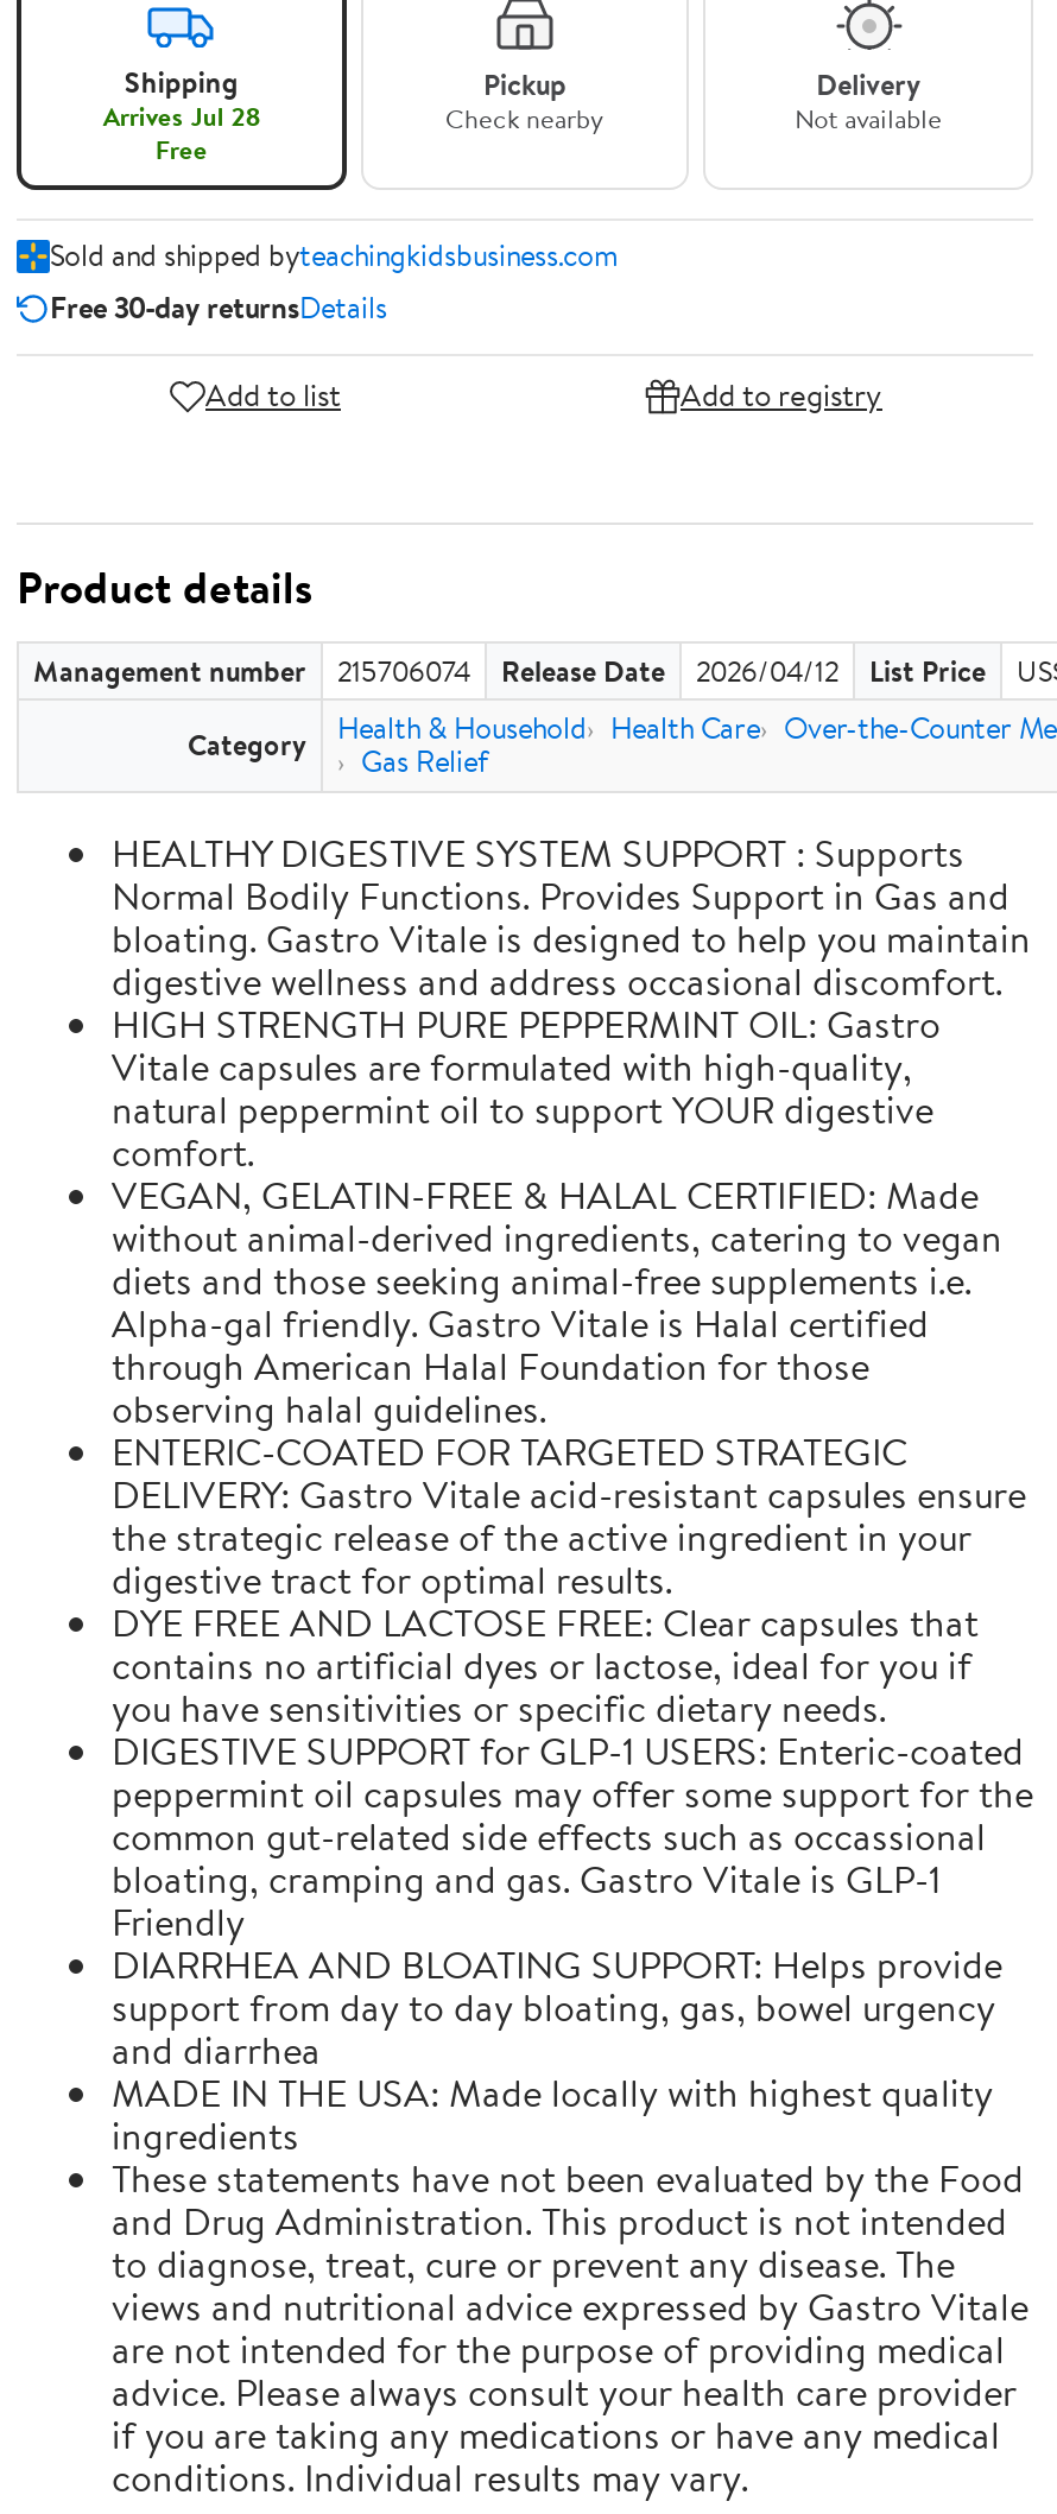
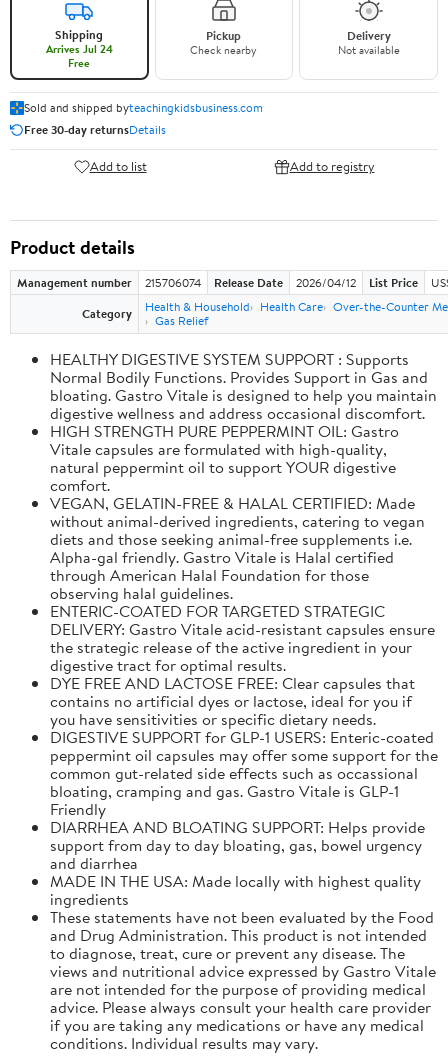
- Arrives Jul 28
+ Arrives Jul 24
